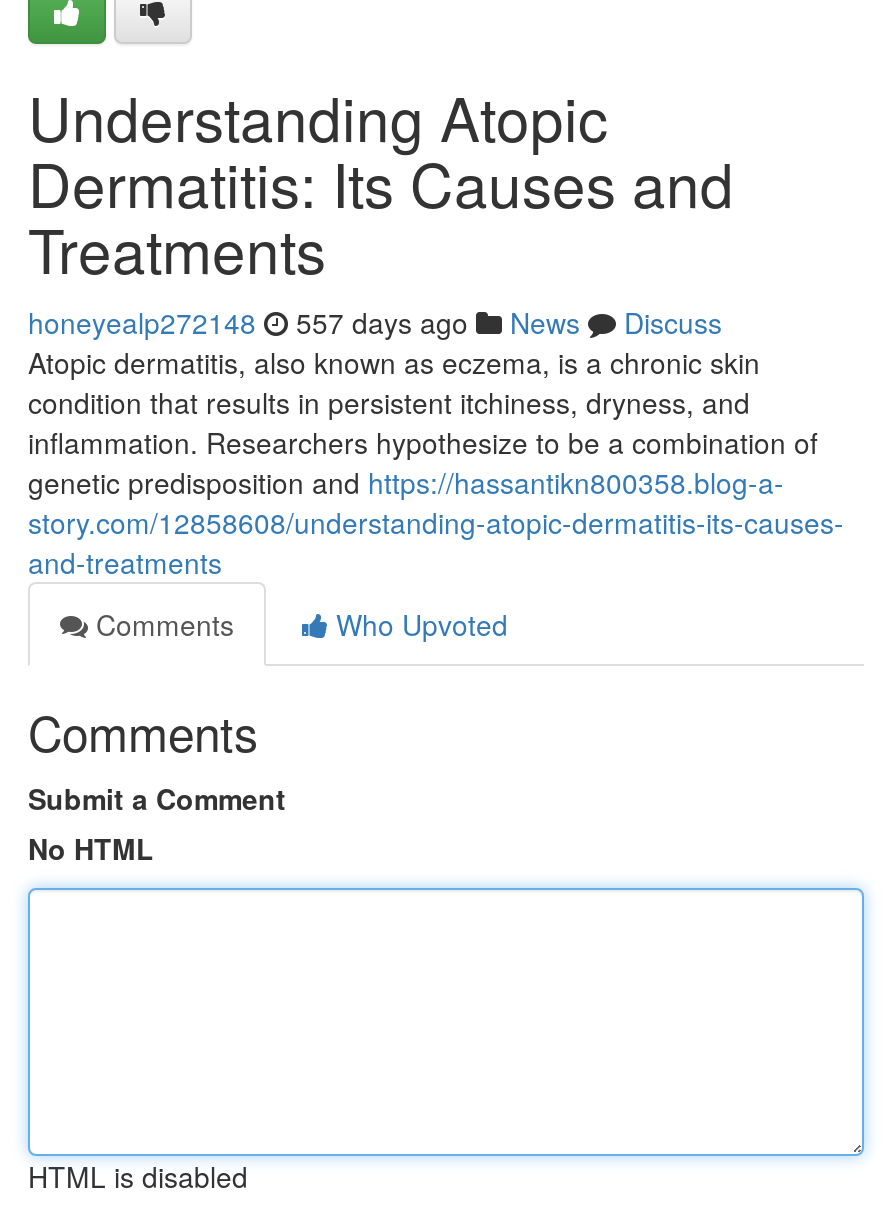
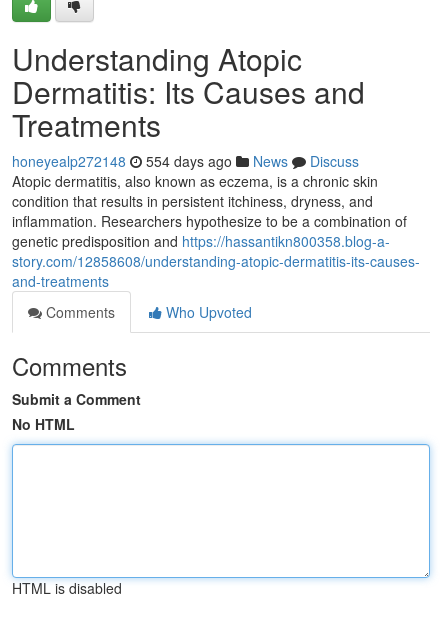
- honeyealp272148 557 days ago News Discuss
+ honeyealp272148 554 days ago News Discuss
